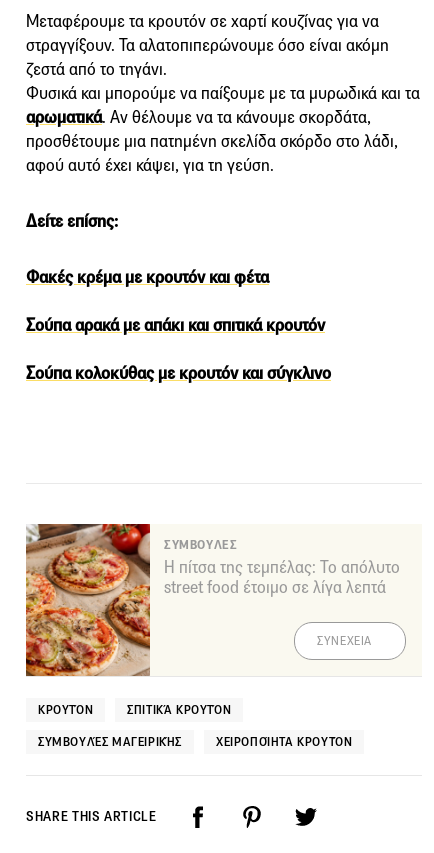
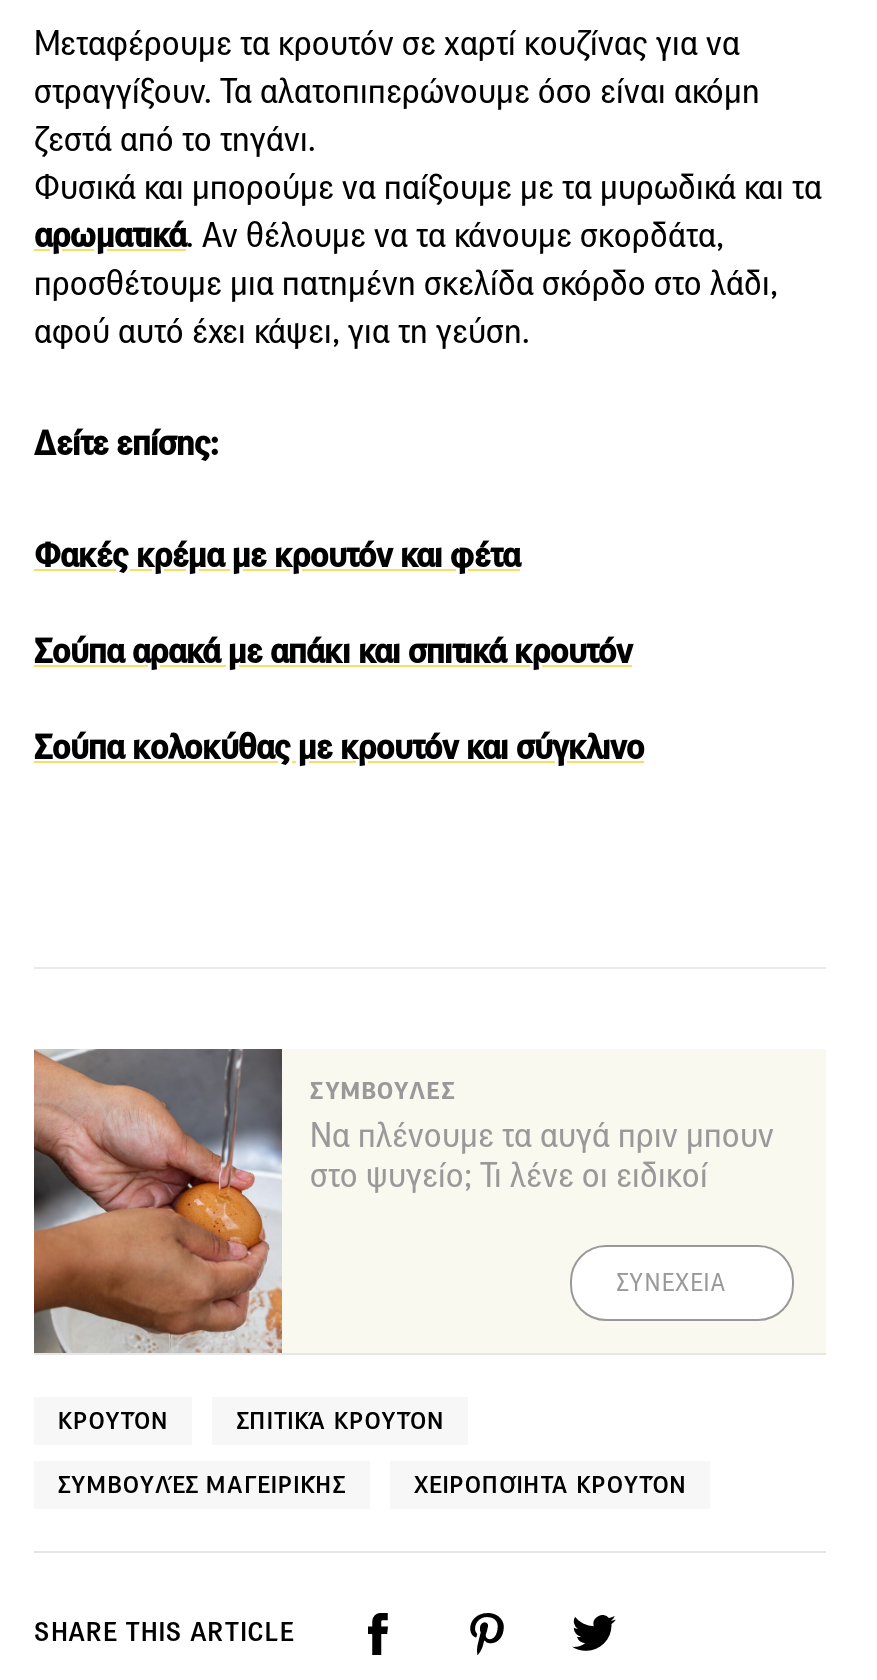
- [image]
- Η πίτσα της τεμπέλας: Το απόλυτο
- street food έτοιμο σε λίγα λεπτά
+ [image]
+ Να πλένουμε τα αυγά πριν μπουν
+ στο ψυγείο; Τι λένε οι ειδικοί
